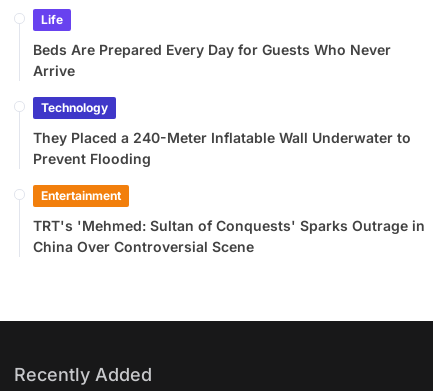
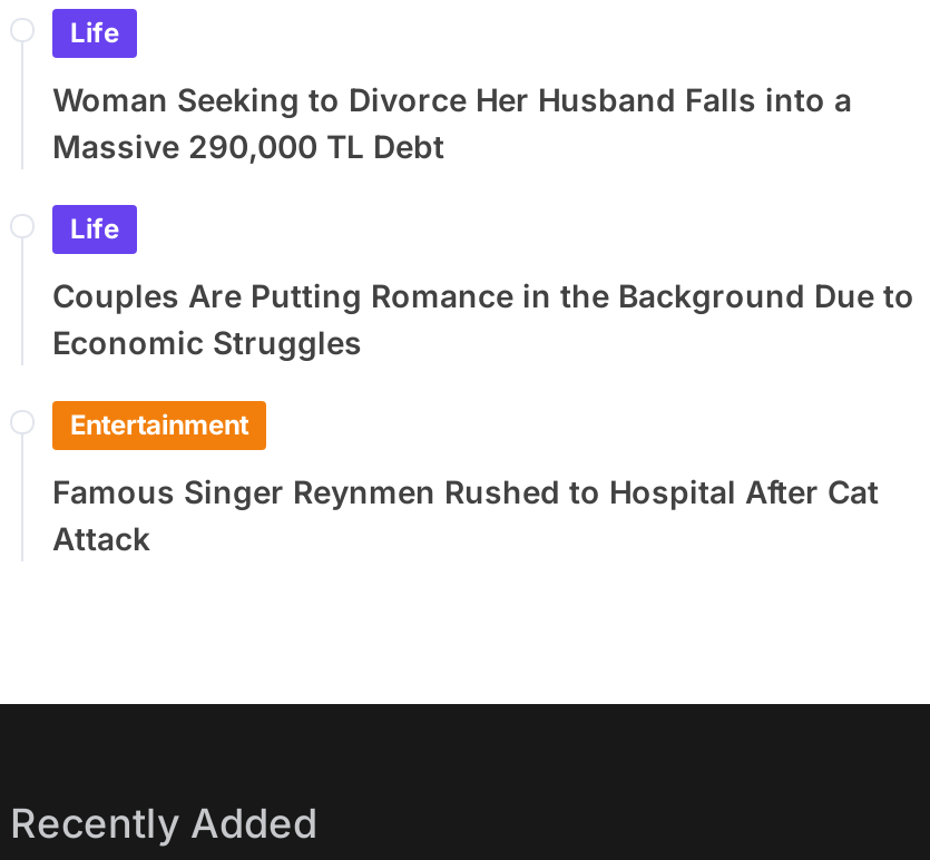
- Beds Are Prepared Every Day for Guests Who Never
- Arrive
+ Woman Seeking to Divorce Her Husband Falls into a
+ Massive 290,000 TL Debt

- Technology
+ Life

- They Placed a 240-Meter Inflatable Wall Underwater to
- Prevent Flooding
+ Couples Are Putting Romance in the Background Due to
+ Economic Struggles

- TRT's 'Mehmed: Sultan of Conquests' Sparks Outrage in
- China Over Controversial Scene
+ Famous Singer Reynmen Rushed to Hospital After Cat
+ Attack
